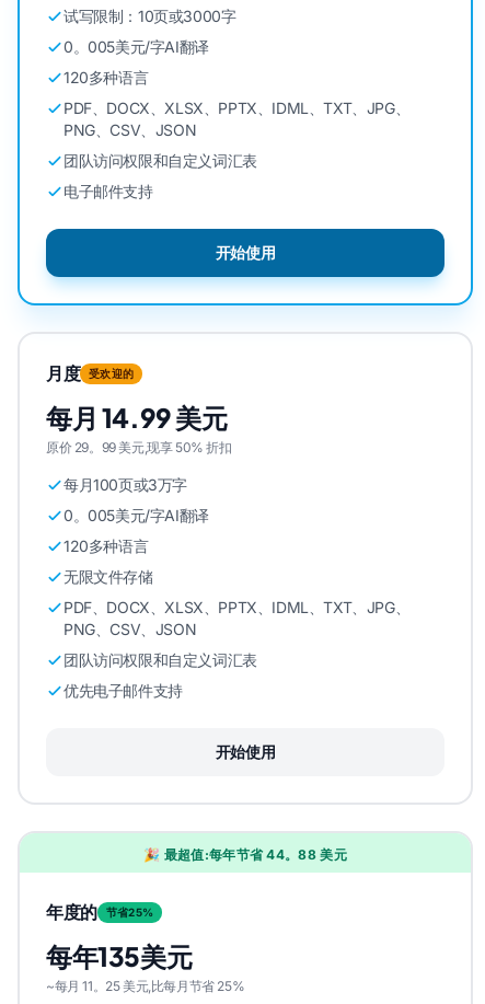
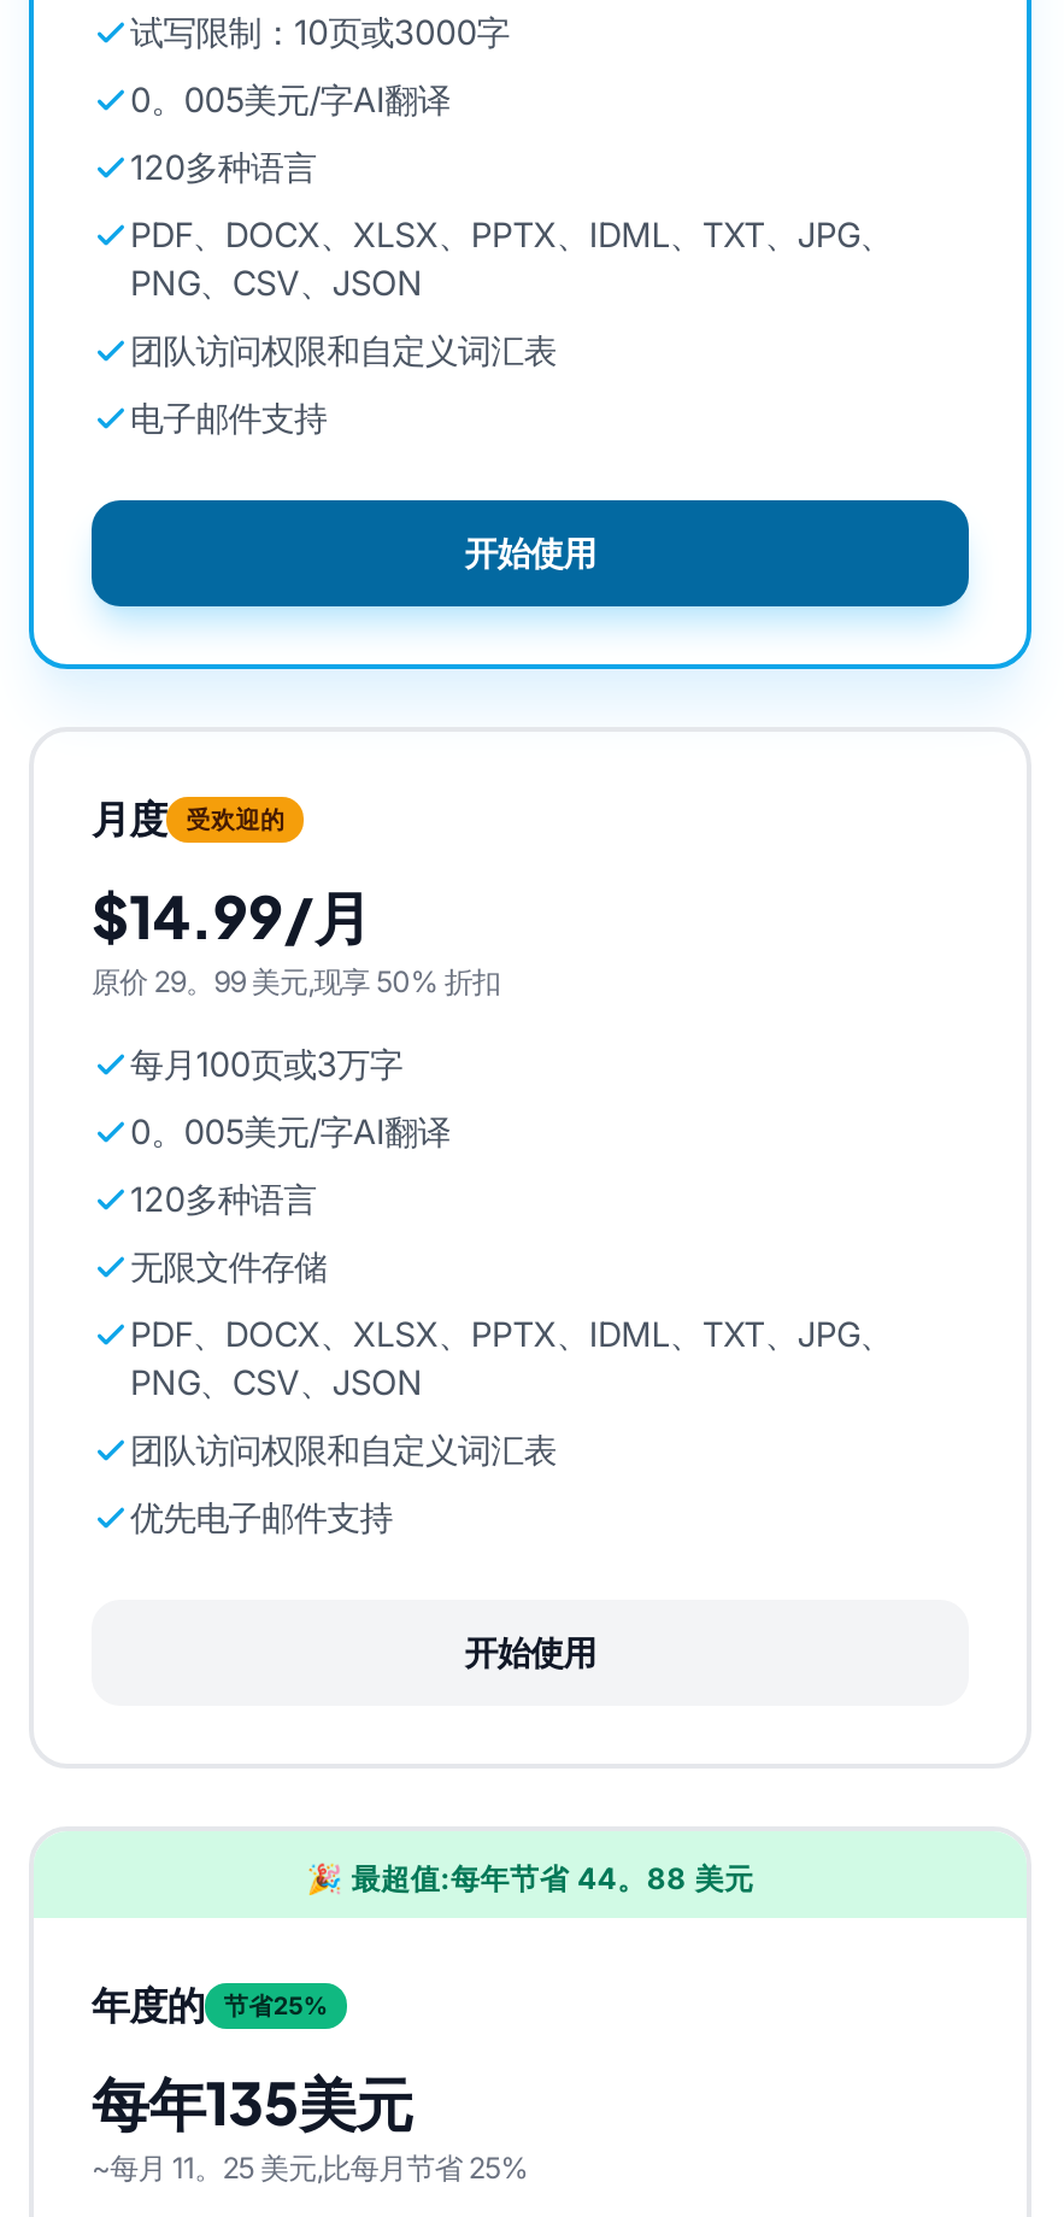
- 每月 14.99 美元
+ $14.99/月
